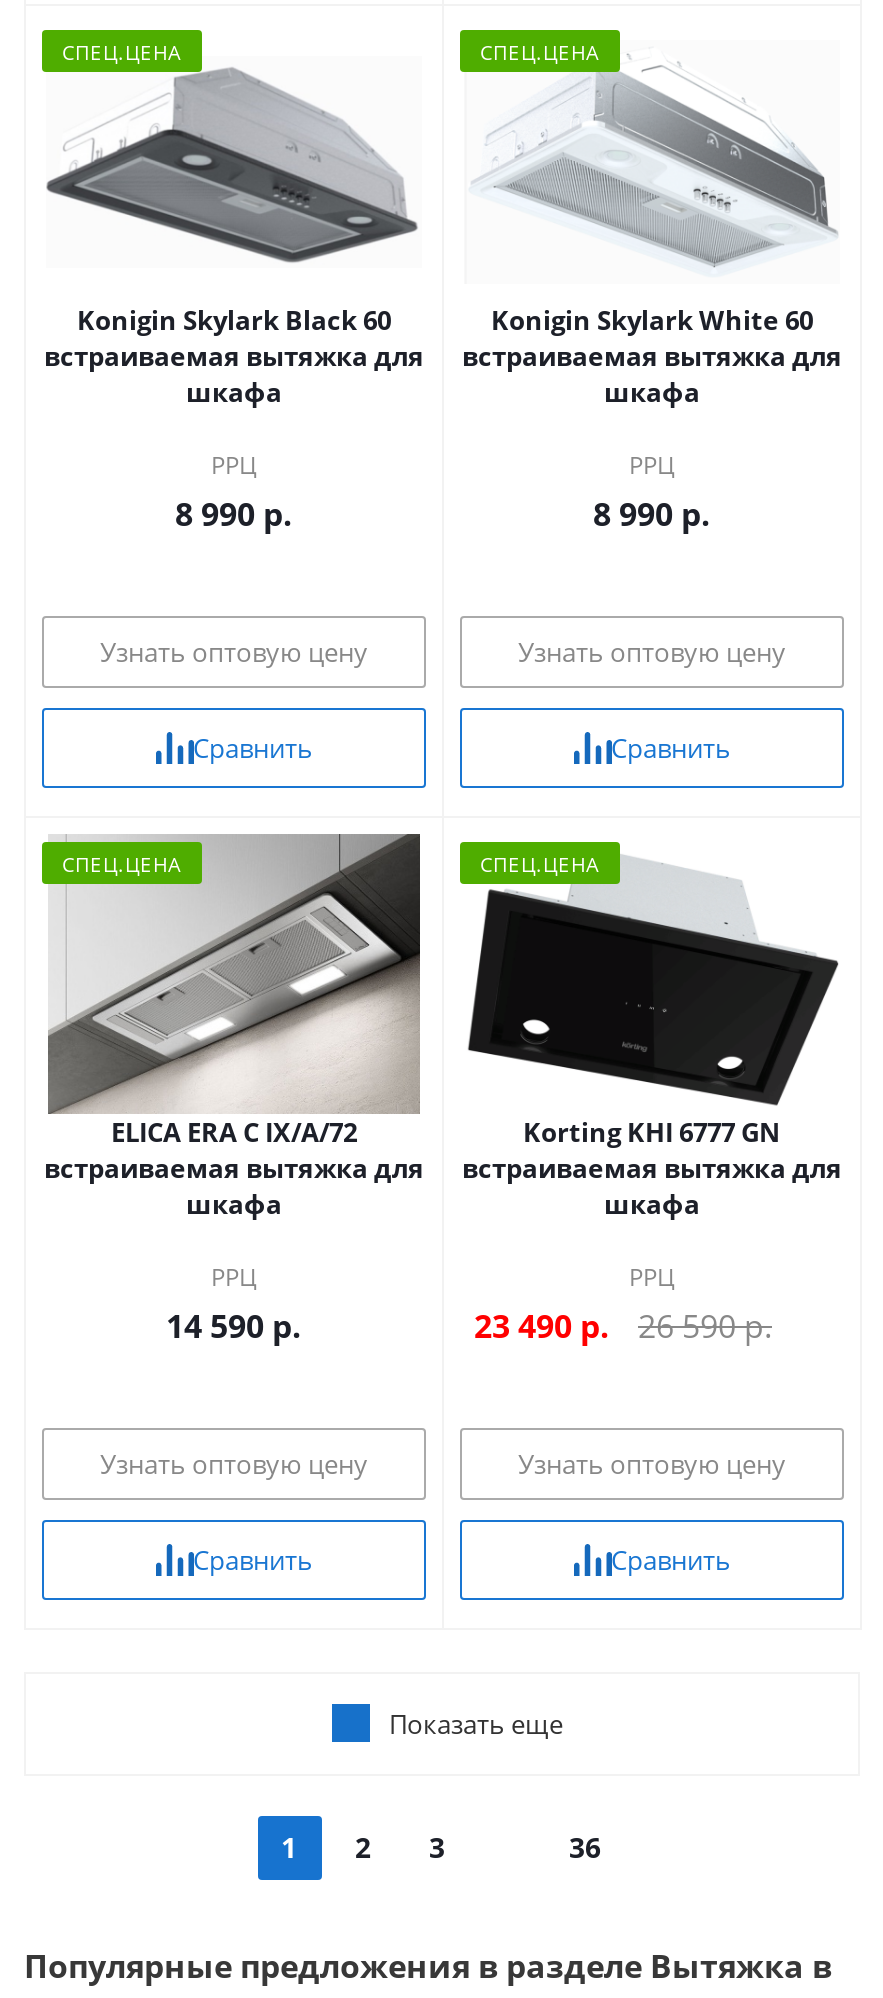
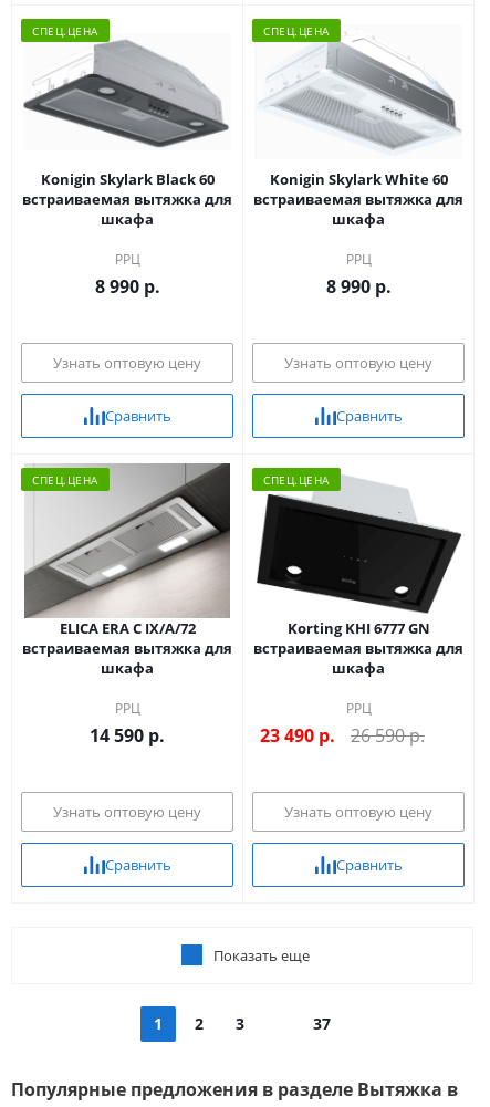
- 36
+ 37
